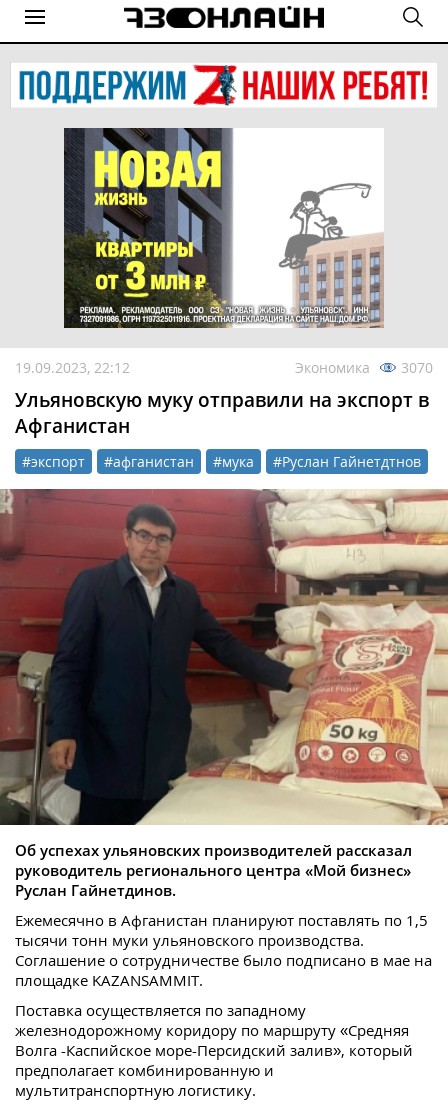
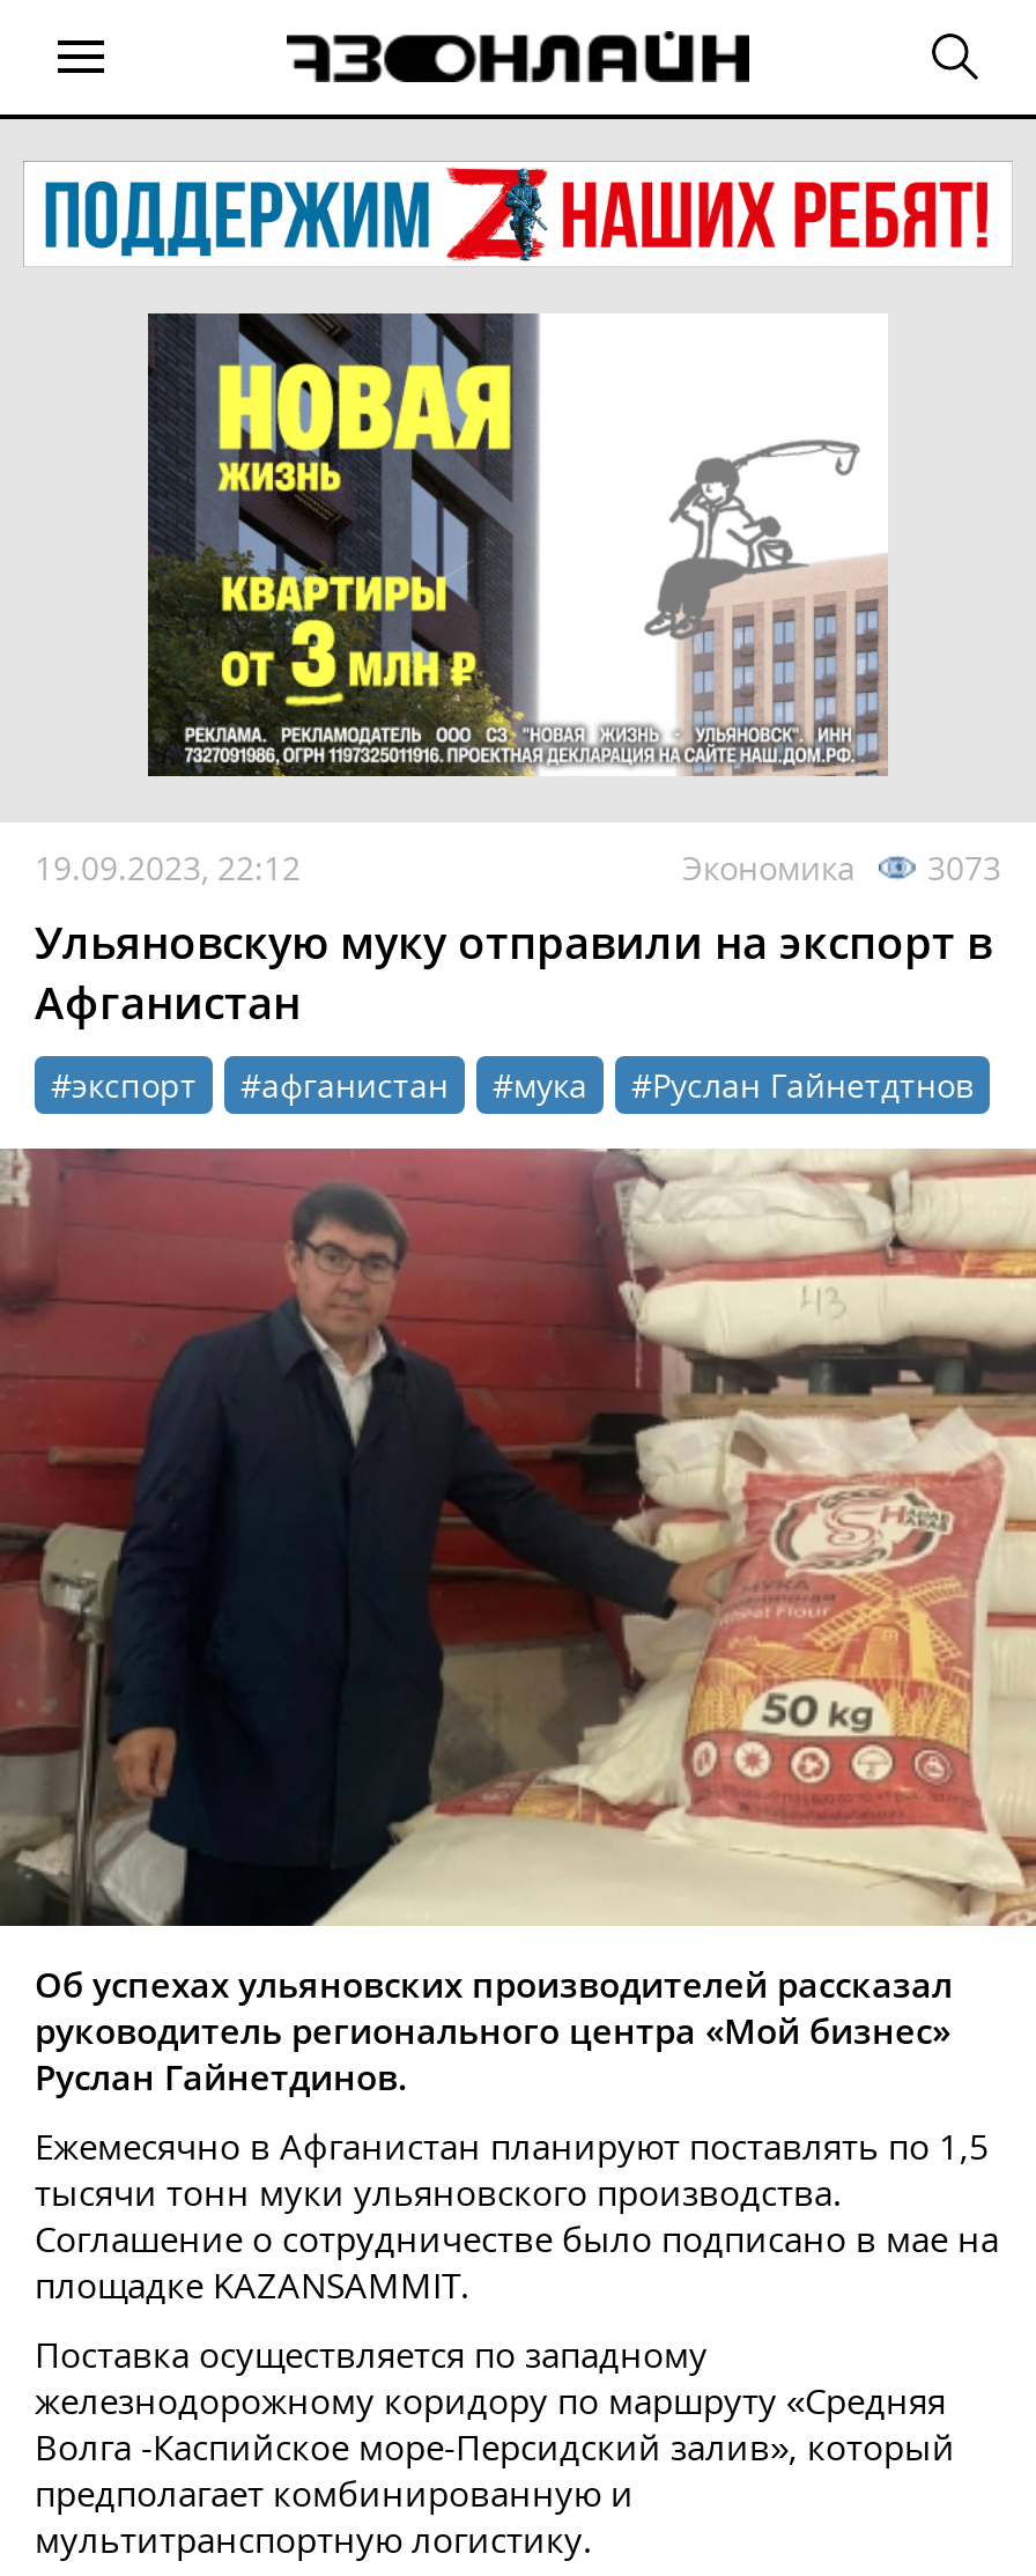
- Экономика 3070
+ Экономика 3073
